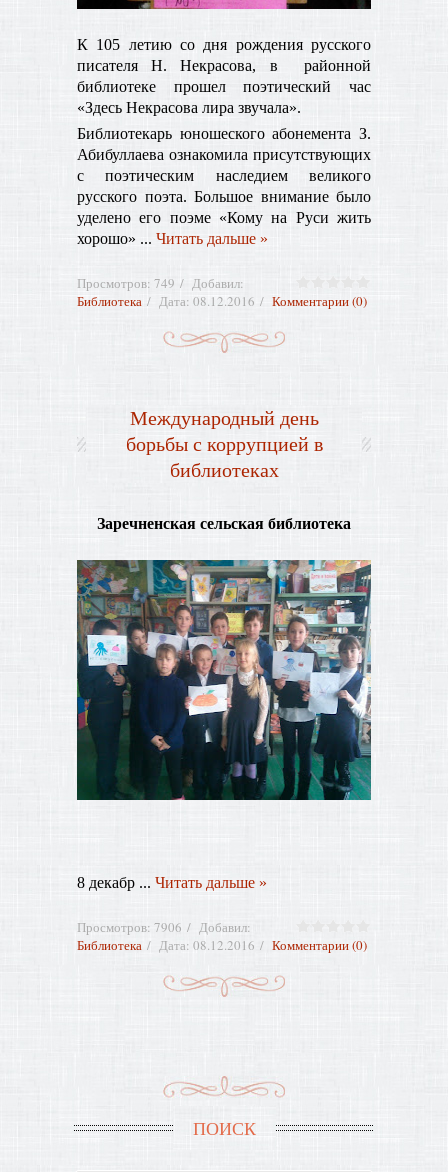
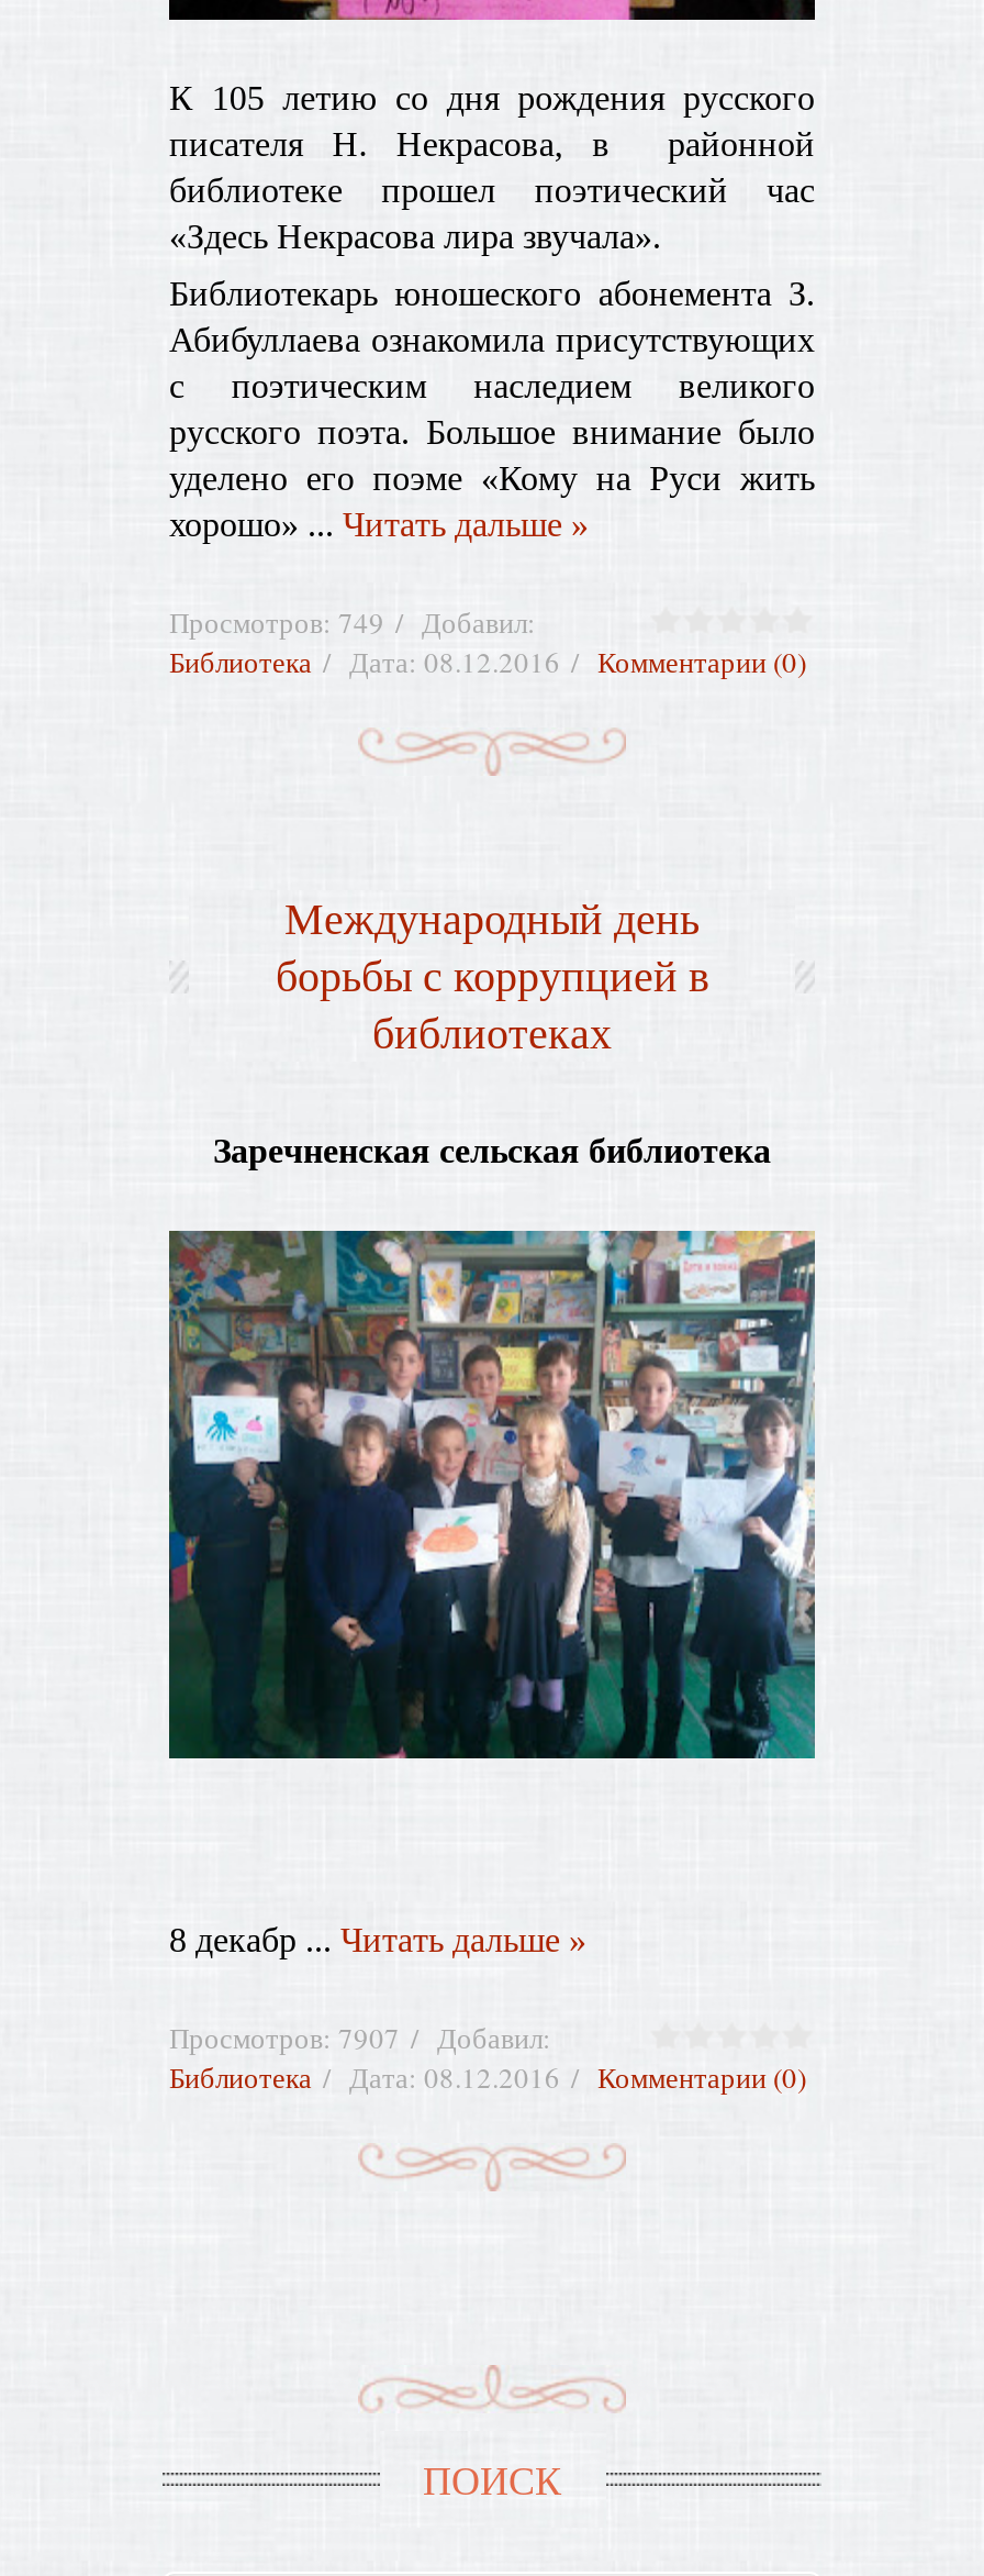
- Просмотров: 7906 Добавил:
+ Просмотров: 7907 Добавил:
